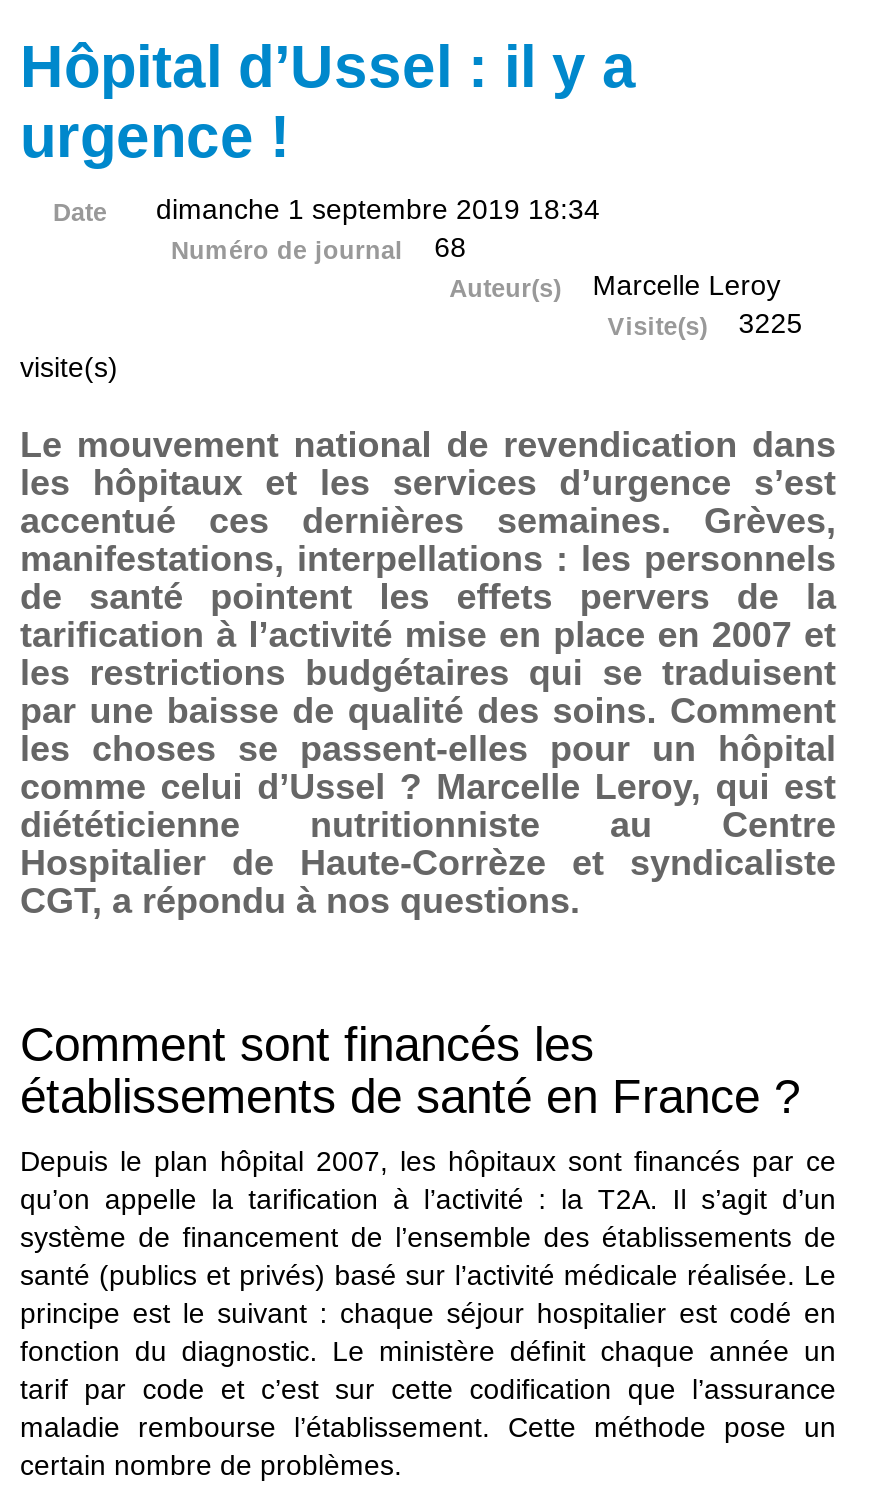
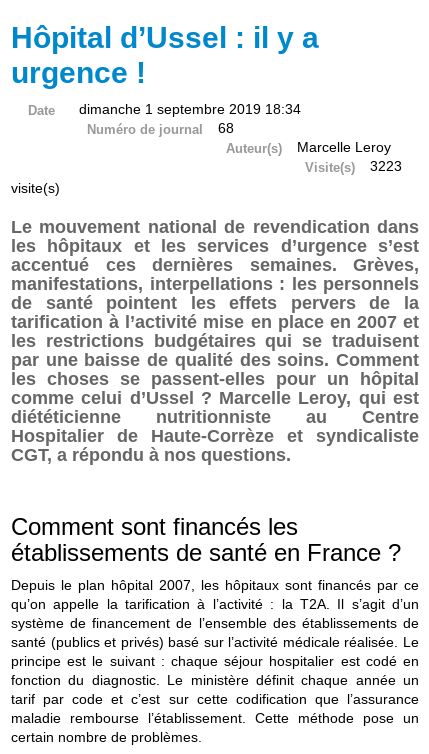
- Visite(s) 3225
+ Visite(s) 3223
